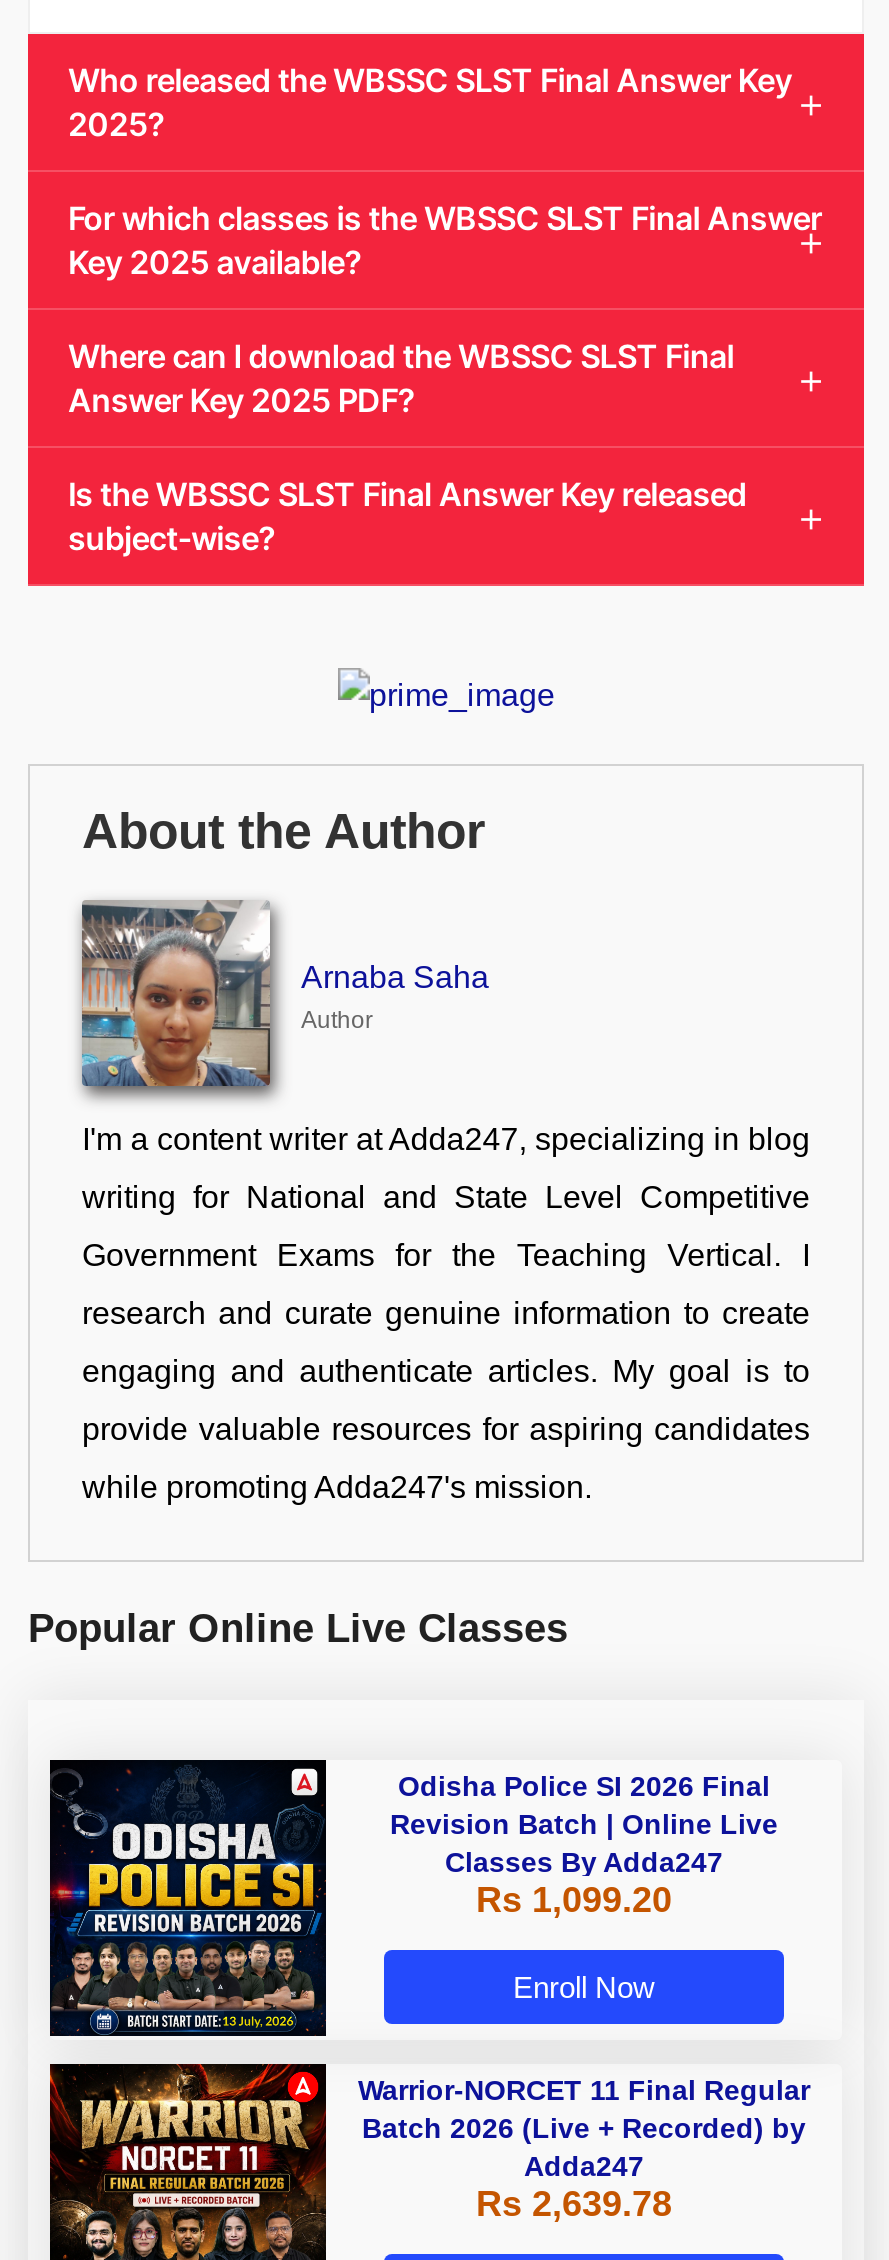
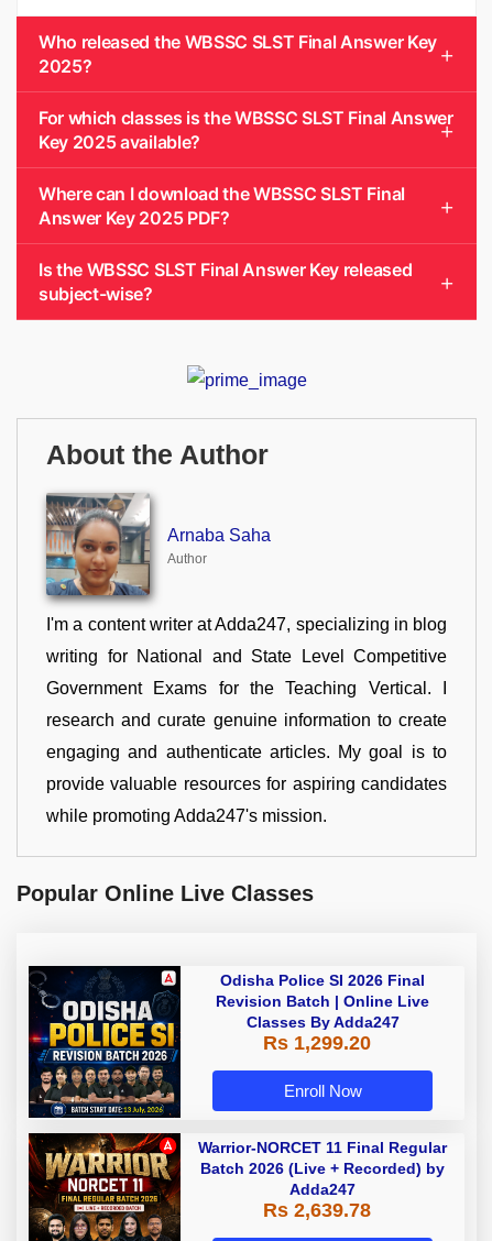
- Rs 1,099.20
+ Rs 1,299.20
